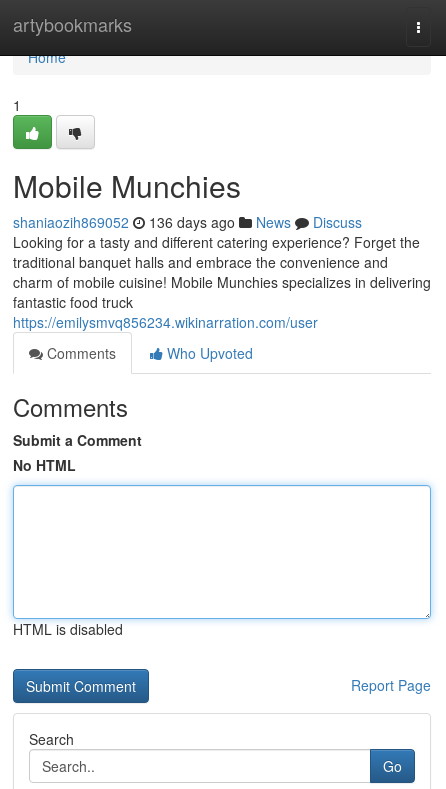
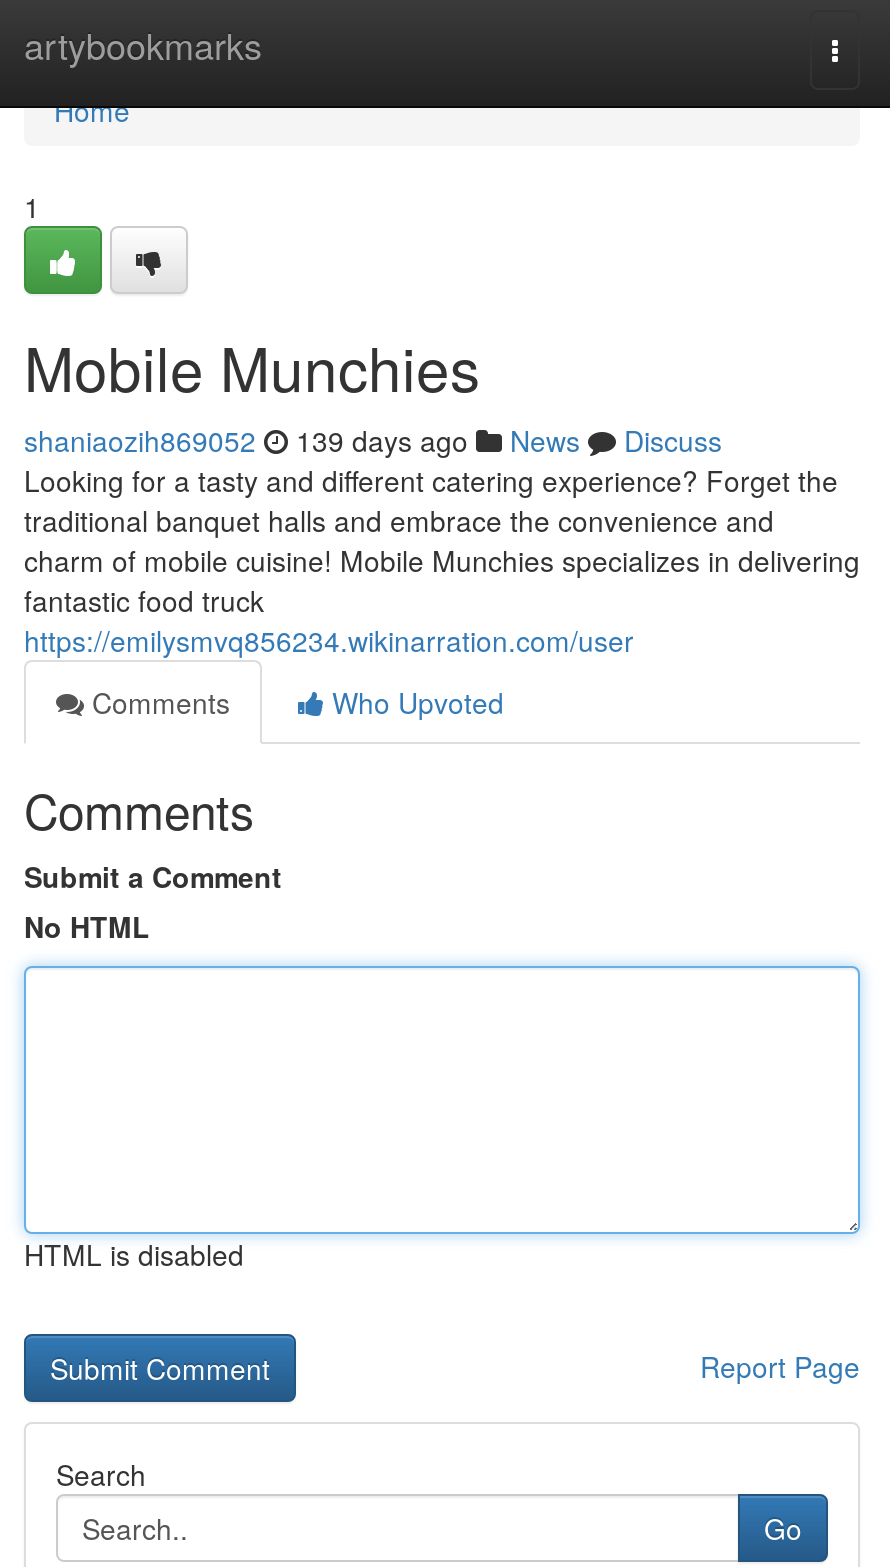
- shaniaozih869052 136 days ago News Discuss
+ shaniaozih869052 139 days ago News Discuss
